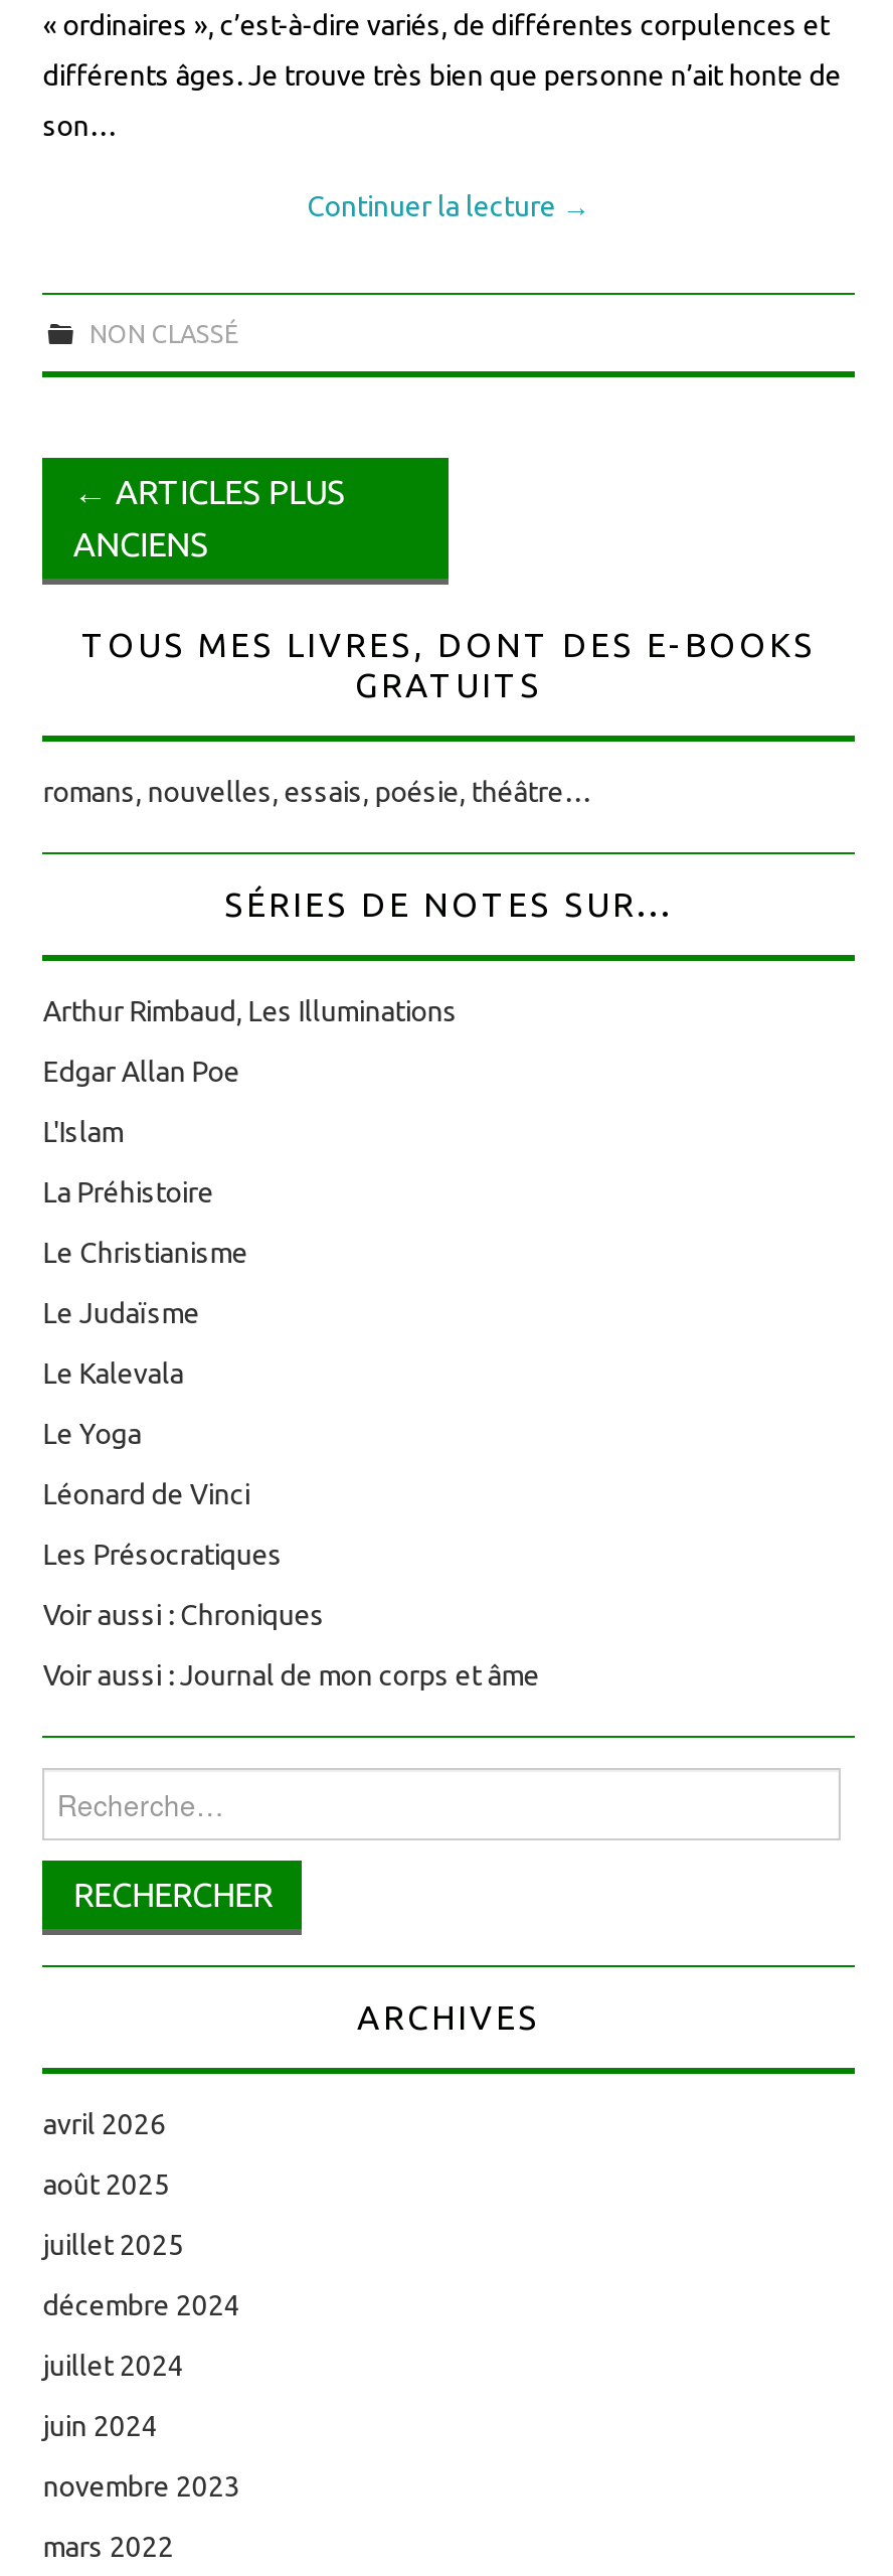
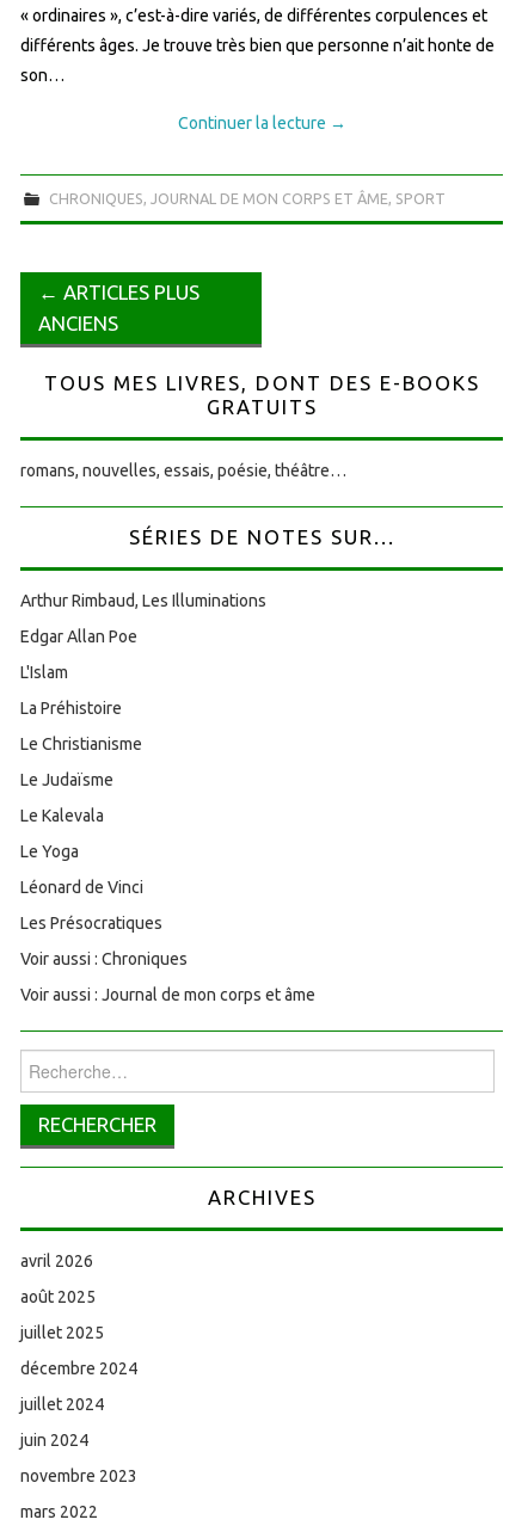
- NON CLASSÉ
+ CHRONIQUES, JOURNAL DE MON CORPS ET ÂME, SPORT
